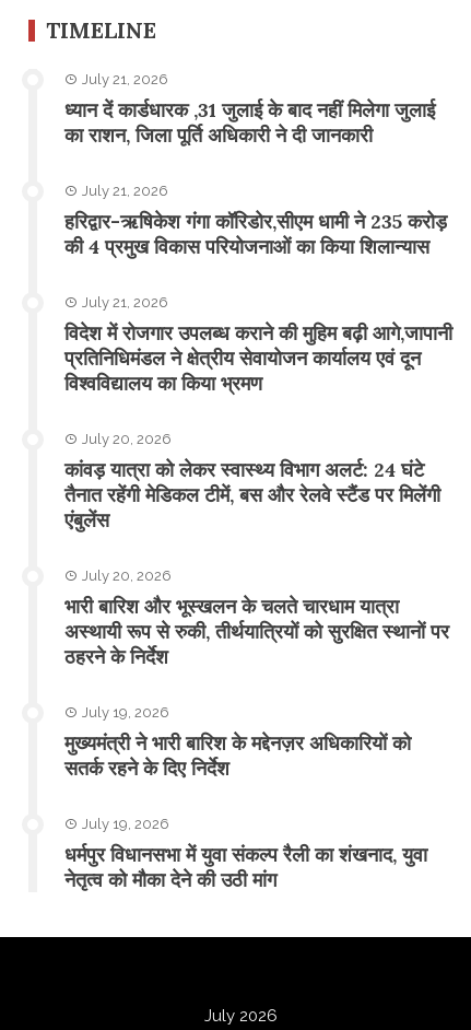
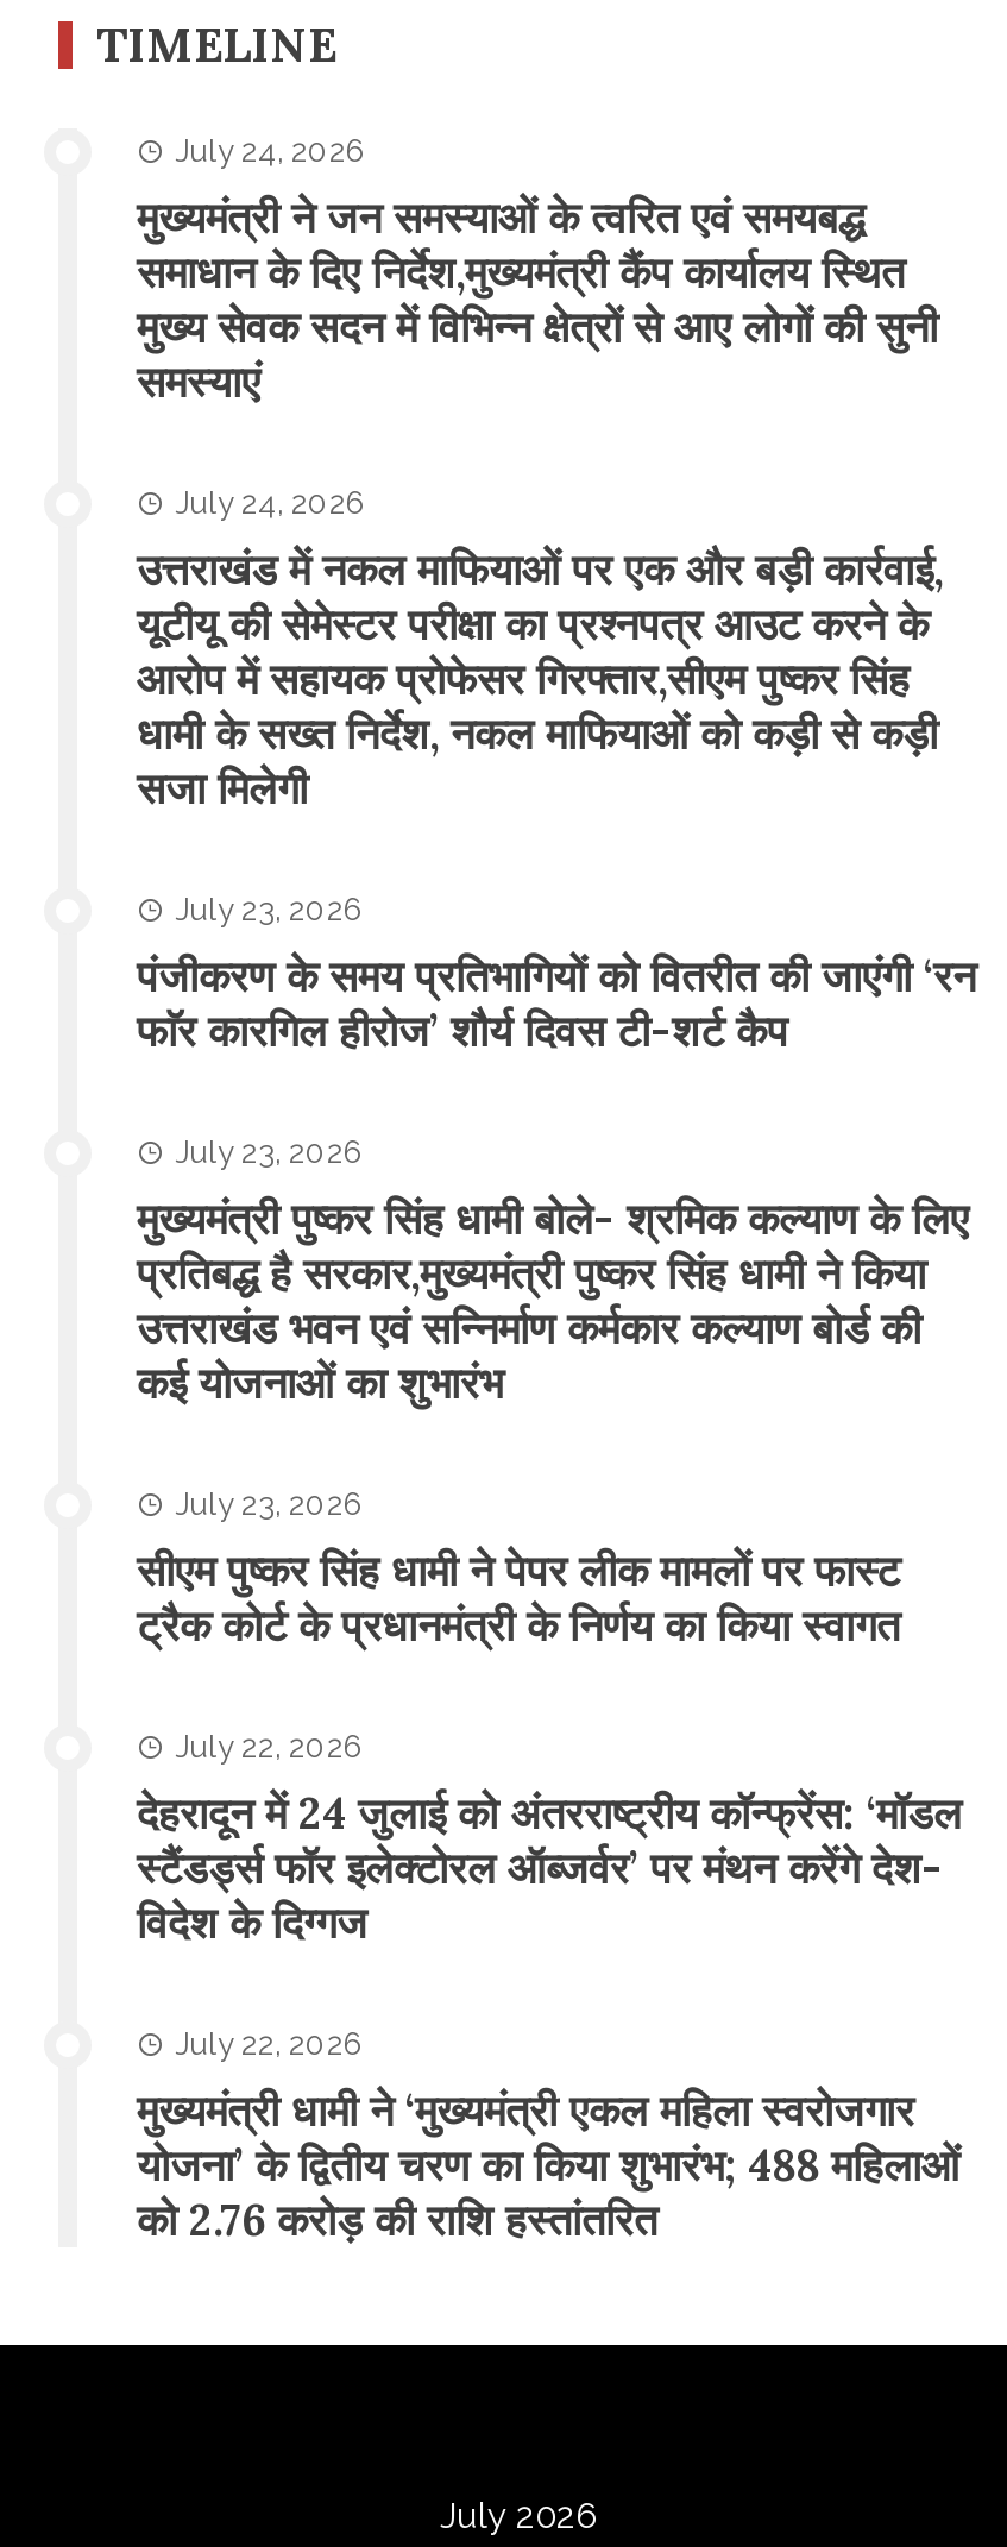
- July 21, 2026
- ध्यान दें कार्डधारक ,31 जुलाई के बाद नहीं मिलेगा जुलाई
- का राशन, जिला पूर्ति अधिकारी ने दी जानकारी
+ July 24, 2026
+ मुख्यमंत्री ने जन समस्याओं के त्वरित एवं समयबद्ध
+ समाधान के दिए निर्देश,मुख्यमंत्री कैंप कार्यालय स्थित
+ मुख्य सेवक सदन में विभिन्न क्षेत्रों से आए लोगों की सुनी
+ समस्याएं

- July 21, 2026
- हरिद्वार-ऋषिकेश गंगा कॉरिडोर,सीएम धामी ने 235 करोड़
- की 4 प्रमुख विकास परियोजनाओं का किया शिलान्यास
+ July 24, 2026
+ उत्तराखंड में नकल माफियाओं पर एक और बड़ी कार्रवाई,
+ यूटीयू की सेमेस्टर परीक्षा का प्रश्नपत्र आउट करने के
+ आरोप में सहायक प्रोफेसर गिरफ्तार,सीएम पुष्कर सिंह
+ धामी के सख्त निर्देश, नकल माफियाओं को कड़ी से कड़ी
+ सजा मिलेगी

- July 21, 2026
- विदेश में रोजगार उपलब्ध कराने की मुहिम बढ़ी आगे,जापानी
- प्रतिनिधिमंडल ने क्षेत्रीय सेवायोजन कार्यालय एवं दून
- विश्वविद्यालय का किया भ्रमण
+ July 23, 2026
+ पंजीकरण के समय प्रतिभागियों को वितरीत की जाएंगी ‘रन
+ फाॅर कारगिल हीरोज’ शौर्य दिवस टी-शर्ट कैप

- July 20, 2026
- कांवड़ यात्रा को लेकर स्वास्थ्य विभाग अलर्ट: 24 घंटे
- तैनात रहेंगी मेडिकल टीमें, बस और रेलवे स्टैंड पर मिलेंगी
- एंबुलेंस
+ July 23, 2026
+ मुख्यमंत्री पुष्कर सिंह धामी बोले- श्रमिक कल्याण के लिए
+ प्रतिबद्ध है सरकार,मुख्यमंत्री पुष्कर सिंह धामी ने किया
+ उत्तराखंड भवन एवं सन्निर्माण कर्मकार कल्याण बोर्ड की
+ कई योजनाओं का शुभारंभ

- July 20, 2026
- भारी बारिश और भूस्खलन के चलते चारधाम यात्रा
- अस्थायी रूप से रुकी, तीर्थयात्रियों को सुरक्षित स्थानों पर
- ठहरने के निर्देश
+ July 23, 2026
+ सीएम पुष्कर सिंह धामी ने पेपर लीक मामलों पर फास्ट
+ ट्रैक कोर्ट के प्रधानमंत्री के निर्णय का किया स्वागत

- July 19, 2026
- मुख्यमंत्री ने भारी बारिश के मद्देनज़र अधिकारियों को
- सतर्क रहने के दिए निर्देश
+ July 22, 2026
+ देहरादून में 24 जुलाई को अंतरराष्ट्रीय कॉन्फ्रेंस: ‘मॉडल
+ स्टैंडर्ड्स फॉर इलेक्टोरल ऑब्जर्वर’ पर मंथन करेंगे देश-
+ विदेश के दिग्गज

- July 19, 2026
- धर्मपुर विधानसभा में युवा संकल्प रैली का शंखनाद, युवा
- नेतृत्व को मौका देने की उठी मांग
+ July 22, 2026
+ मुख्यमंत्री धामी ने ‘मुख्यमंत्री एकल महिला स्वरोजगार
+ योजना’ के द्वितीय चरण का किया शुभारंभ; 488 महिलाओं
+ को 2.76 करोड़ की राशि हस्तांतरित
